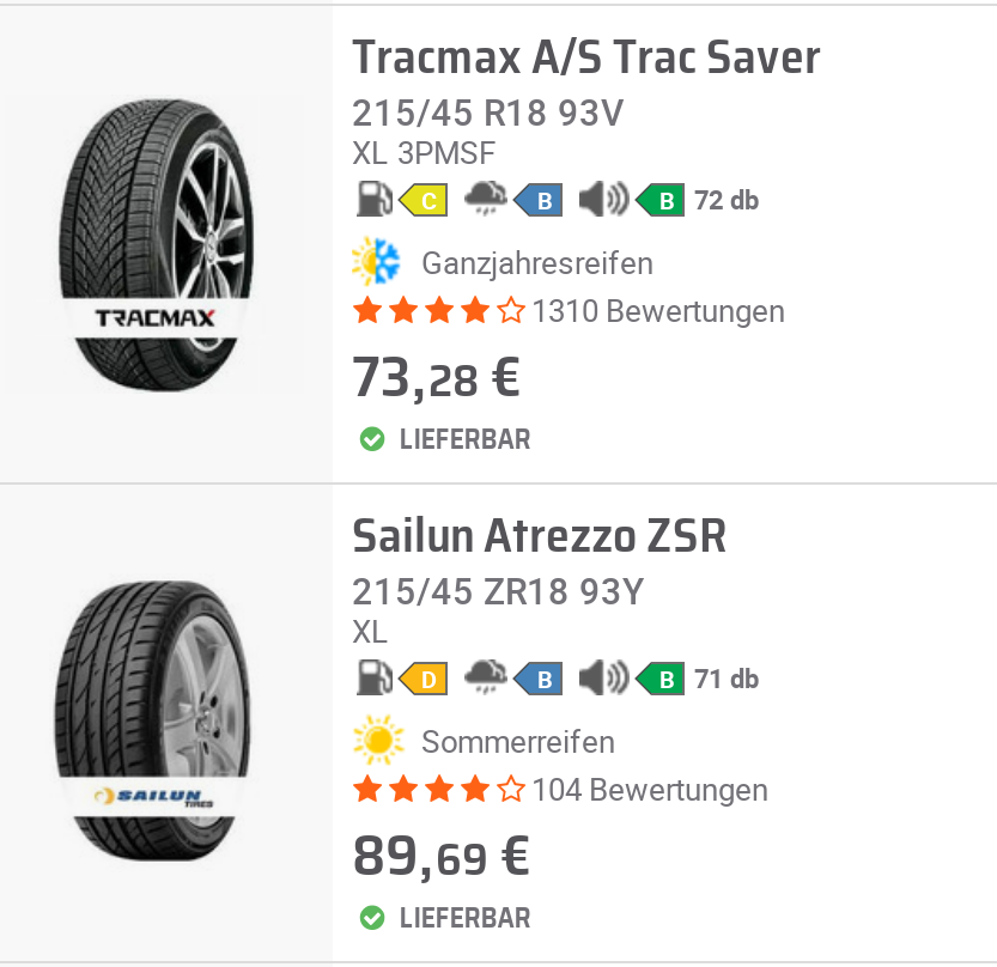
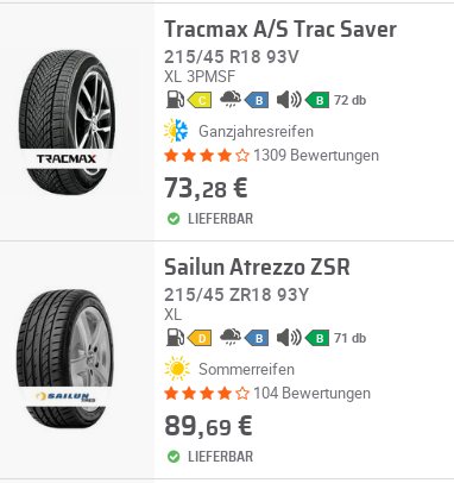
- 1310 Bewertungen
+ 1309 Bewertungen
